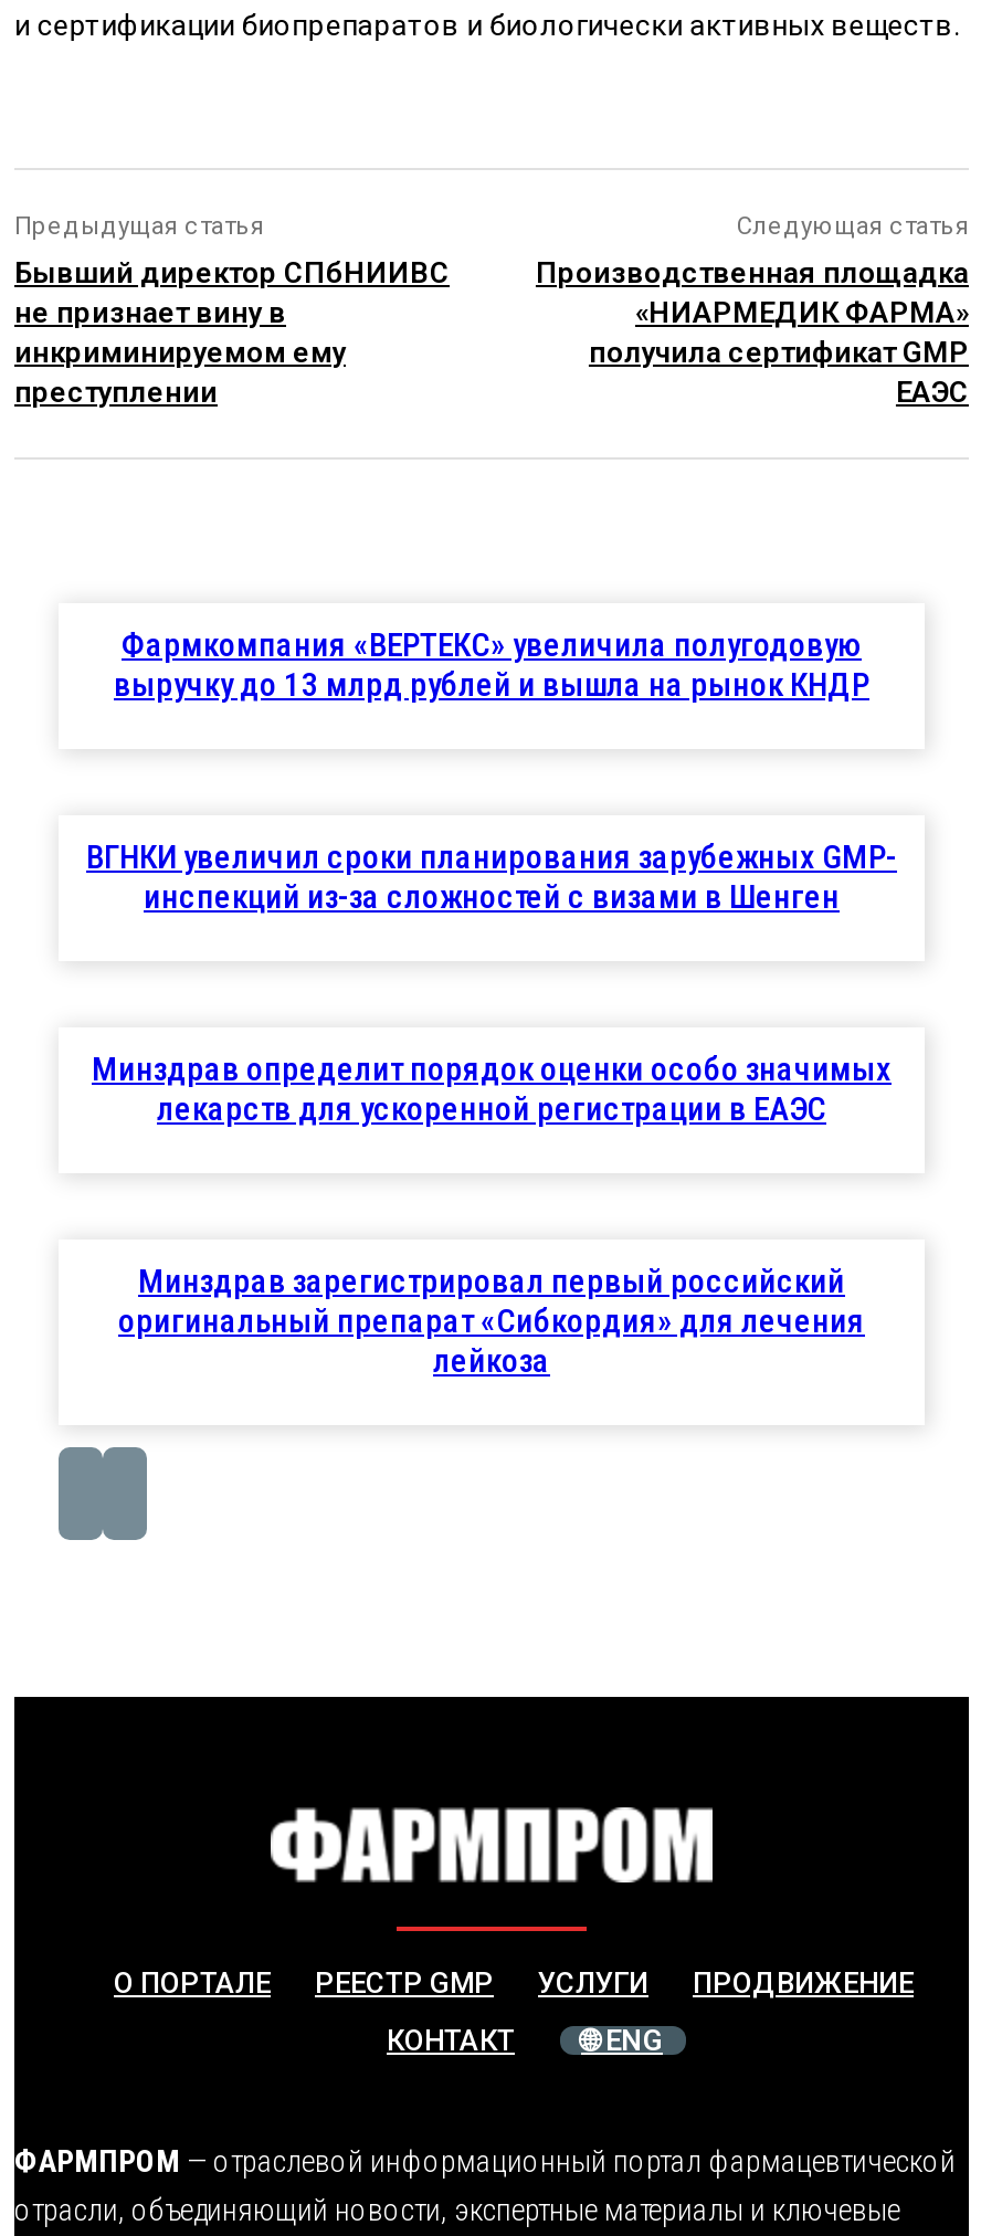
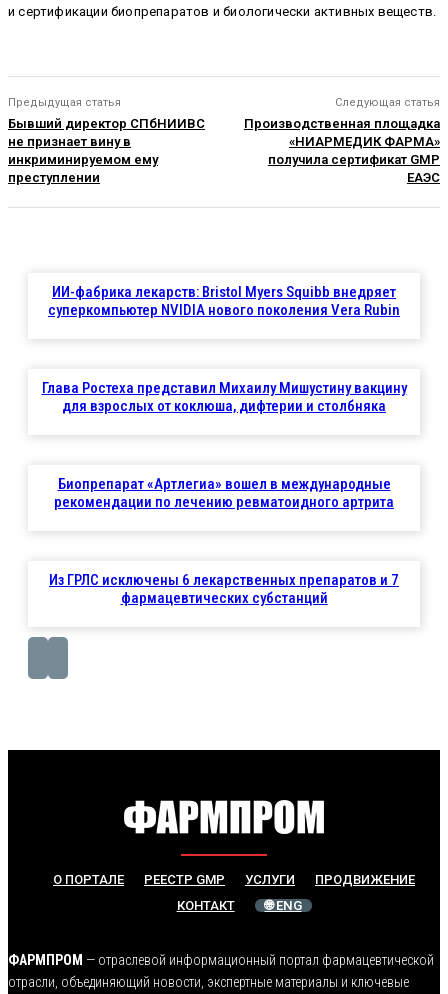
- Фармкомпания «ВЕРТЕКС» увеличила полугодовую
- выручку до 13 млрд рублей и вышла на рынок КНДР
+ ИИ-фабрика лекарств: Bristol Myers Squibb внедряет
+ суперкомпьютер NVIDIA нового поколения Vera Rubin

- ВГНКИ увеличил сроки планирования зарубежных GMP-
- инспекций из-за сложностей с визами в Шенген
+ Глава Ростеха представил Михаилу Мишустину вакцину
+ для взрослых от коклюша, дифтерии и столбняка

- Минздрав определит порядок оценки особо значимых
- лекарств для ускоренной регистрации в ЕАЭС
+ Биопрепарат «Артлегиа» вошел в международные
+ рекомендации по лечению ревматоидного артрита

- Минздрав зарегистрировал первый российский
- оригинальный препарат «Сибкордия» для лечения
- лейкоза
+ Из ГРЛС исключены 6 лекарственных препаратов и 7
+ фармацевтических субстанций
